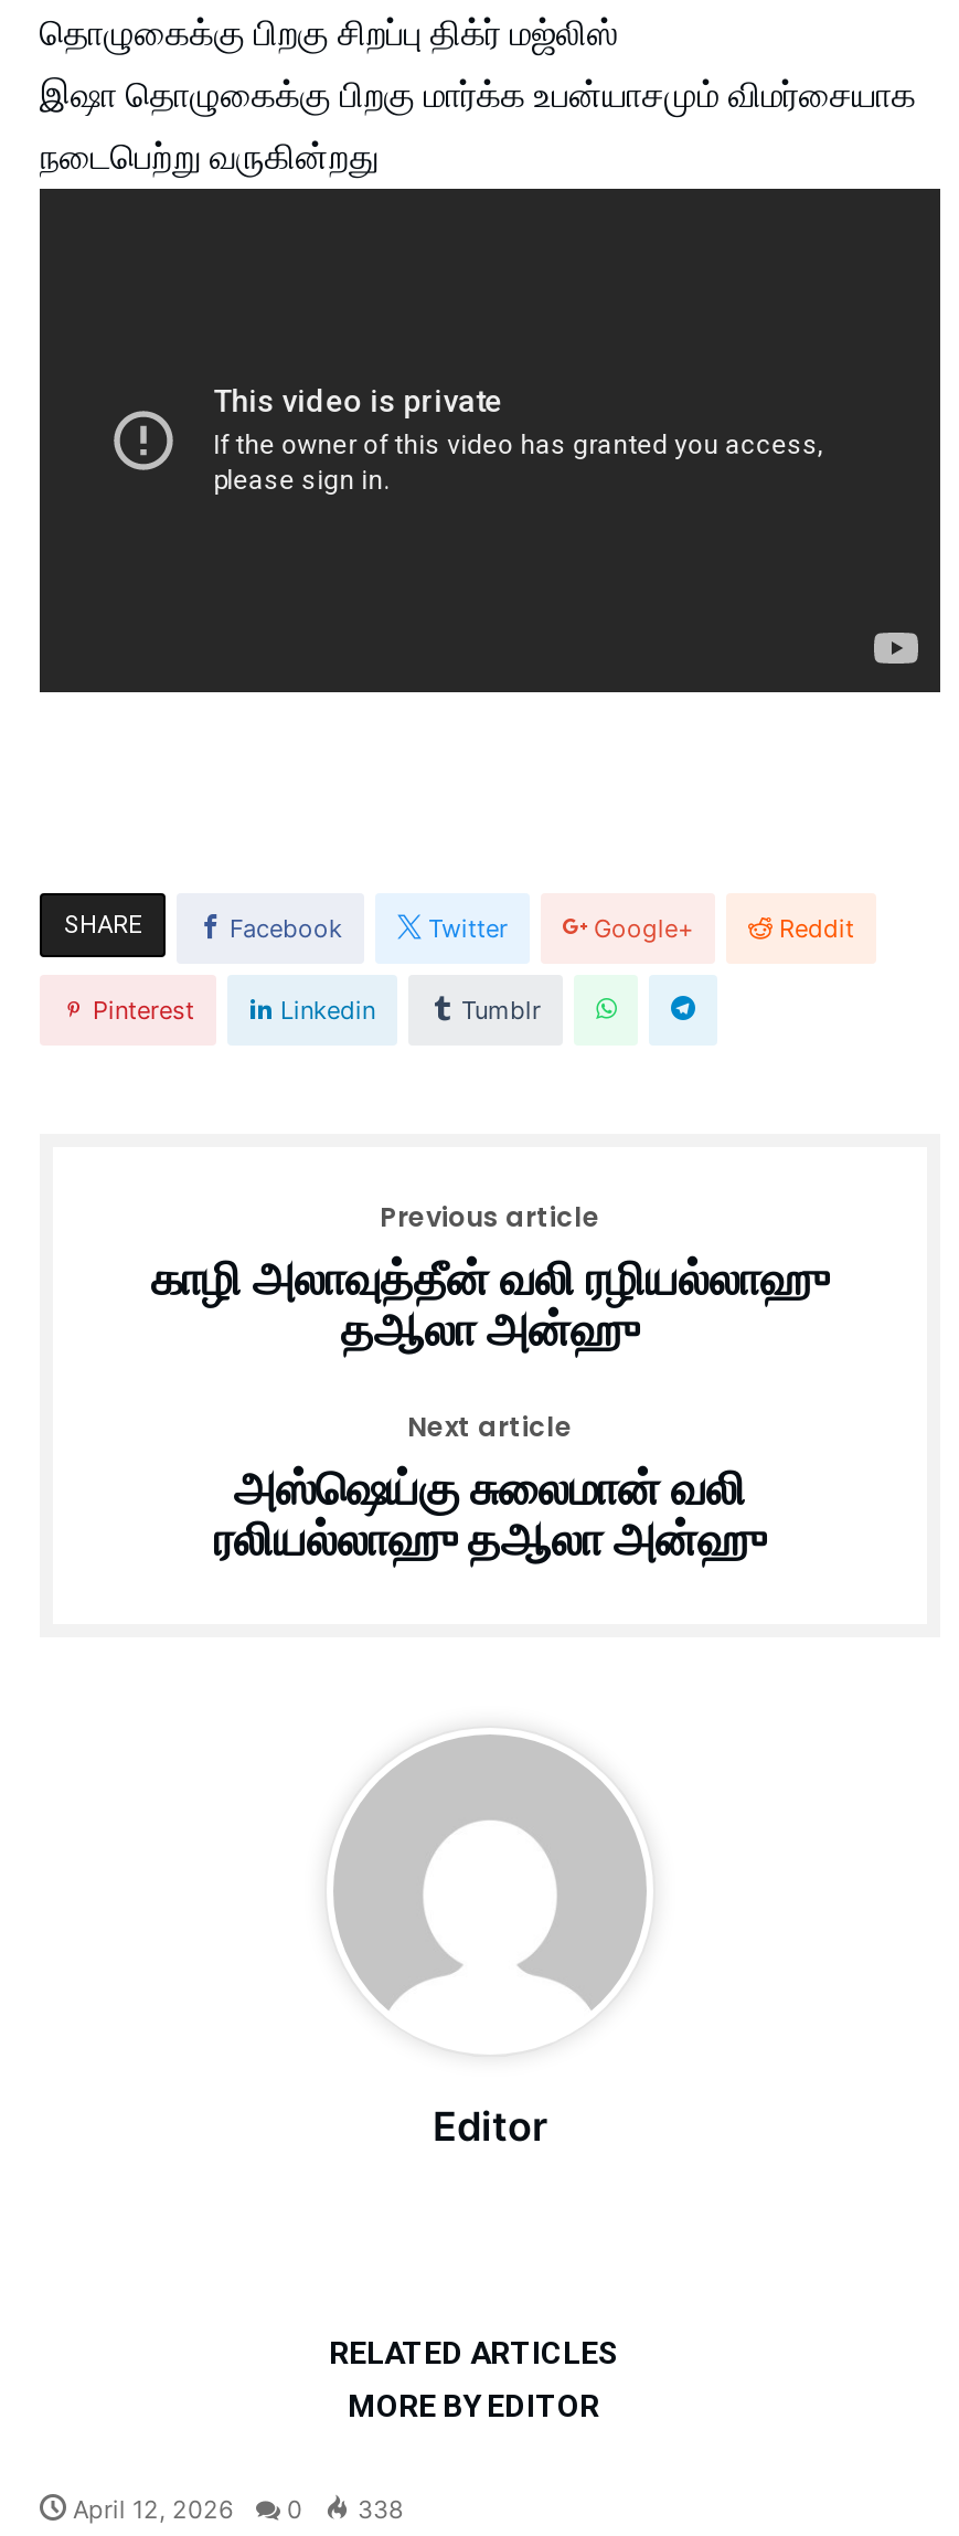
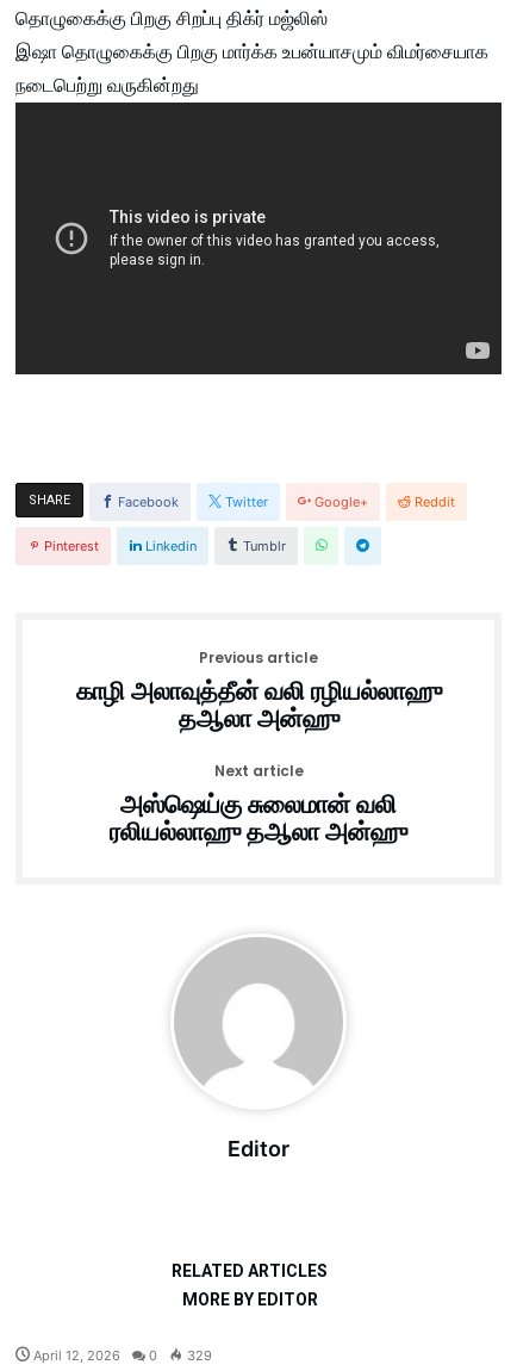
- April 12, 2026 0 338
+ April 12, 2026 0 329
